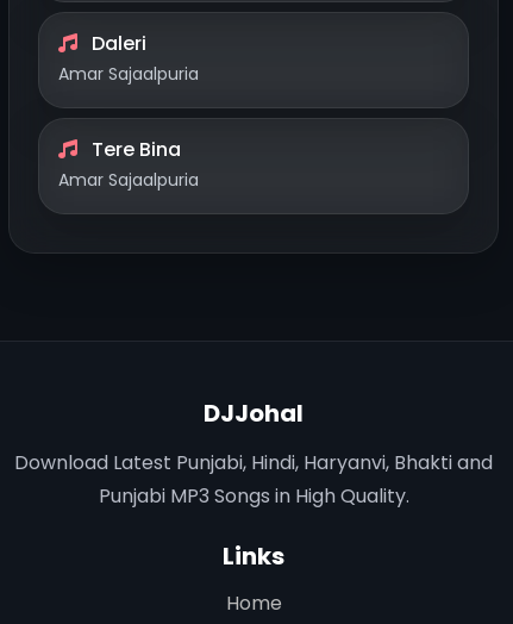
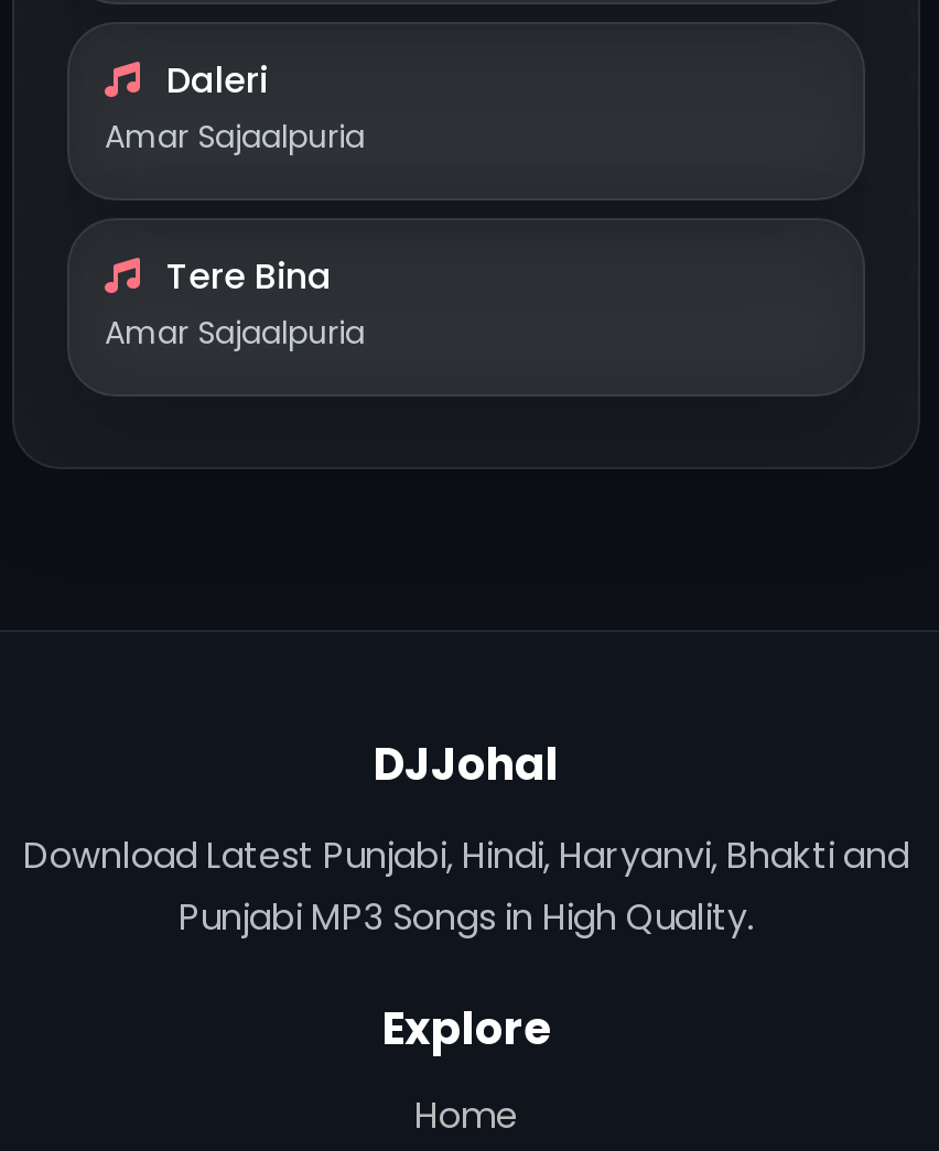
- Links
+ Explore
